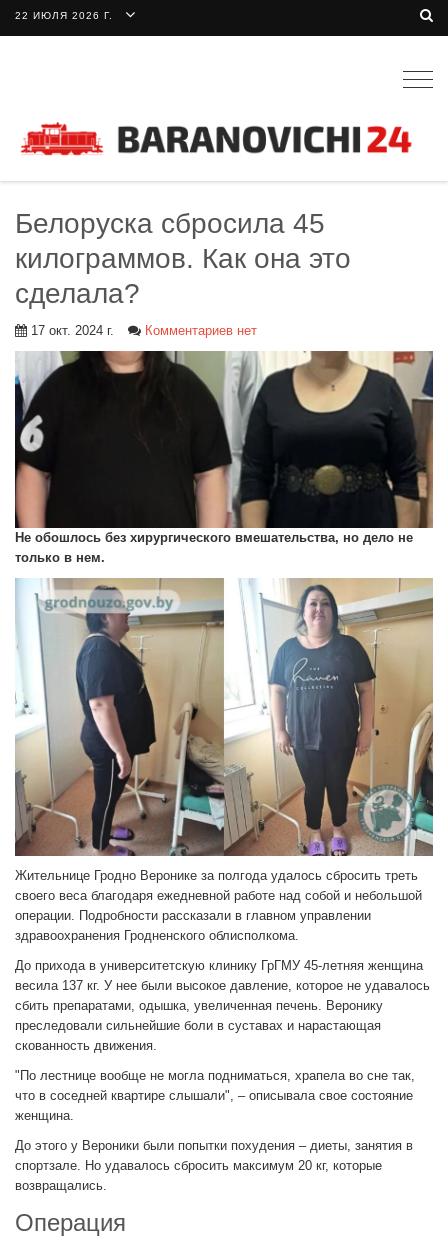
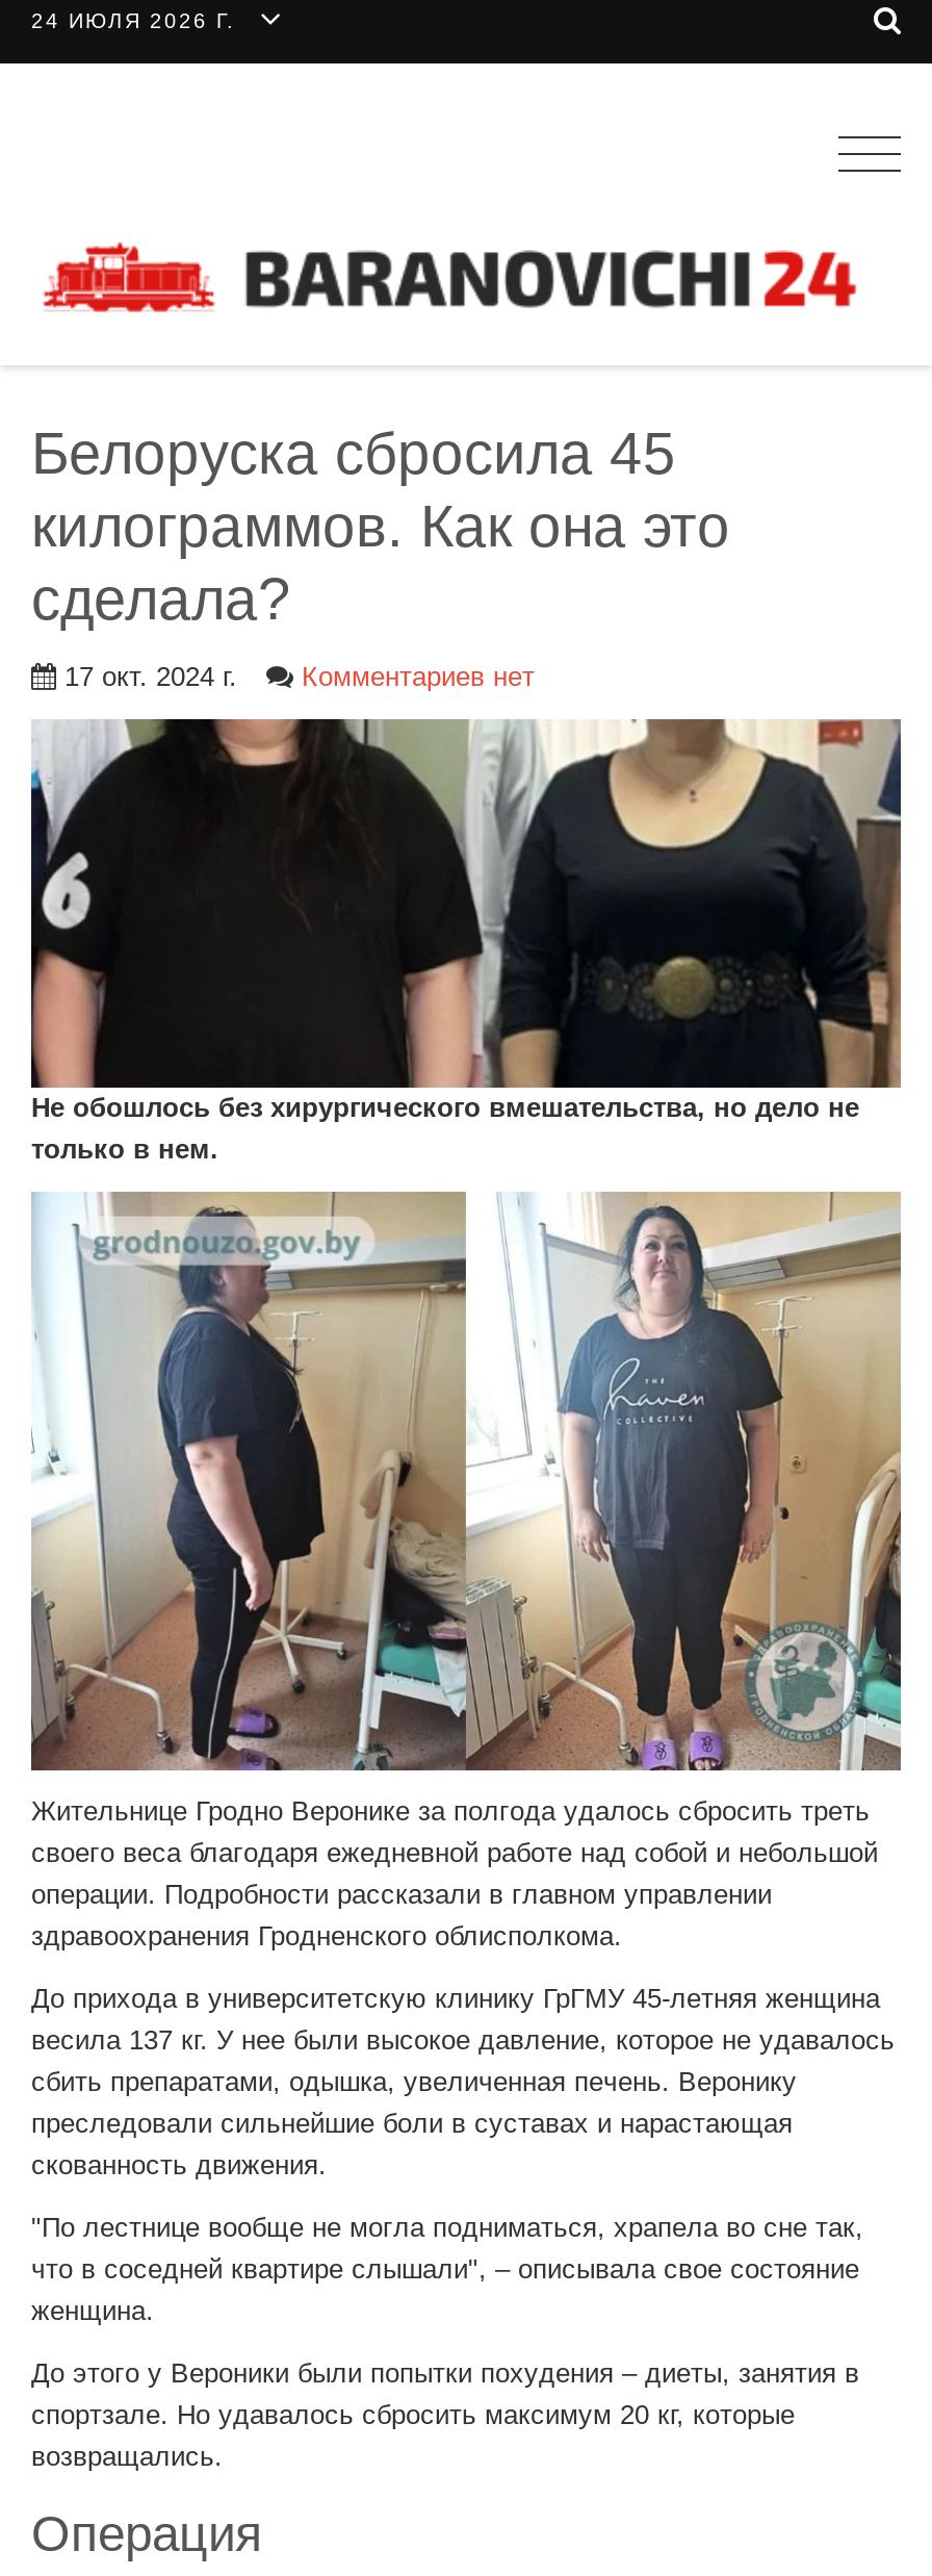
- 22 ИЮЛЯ 2026 Г.
+ 24 ИЮЛЯ 2026 Г.
